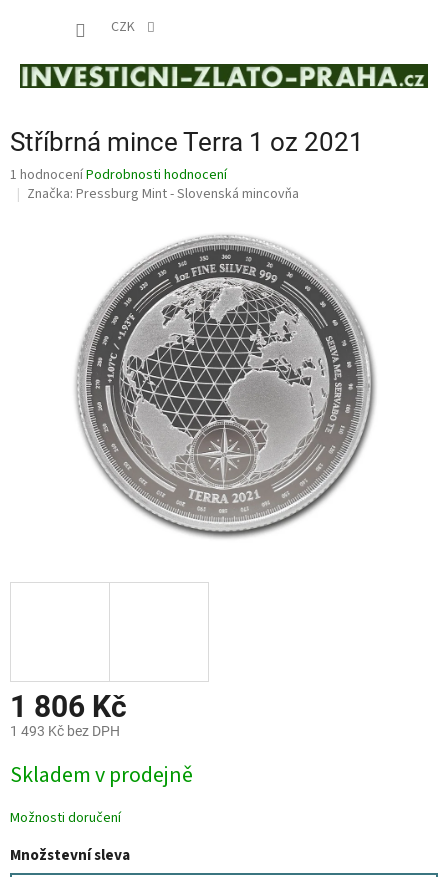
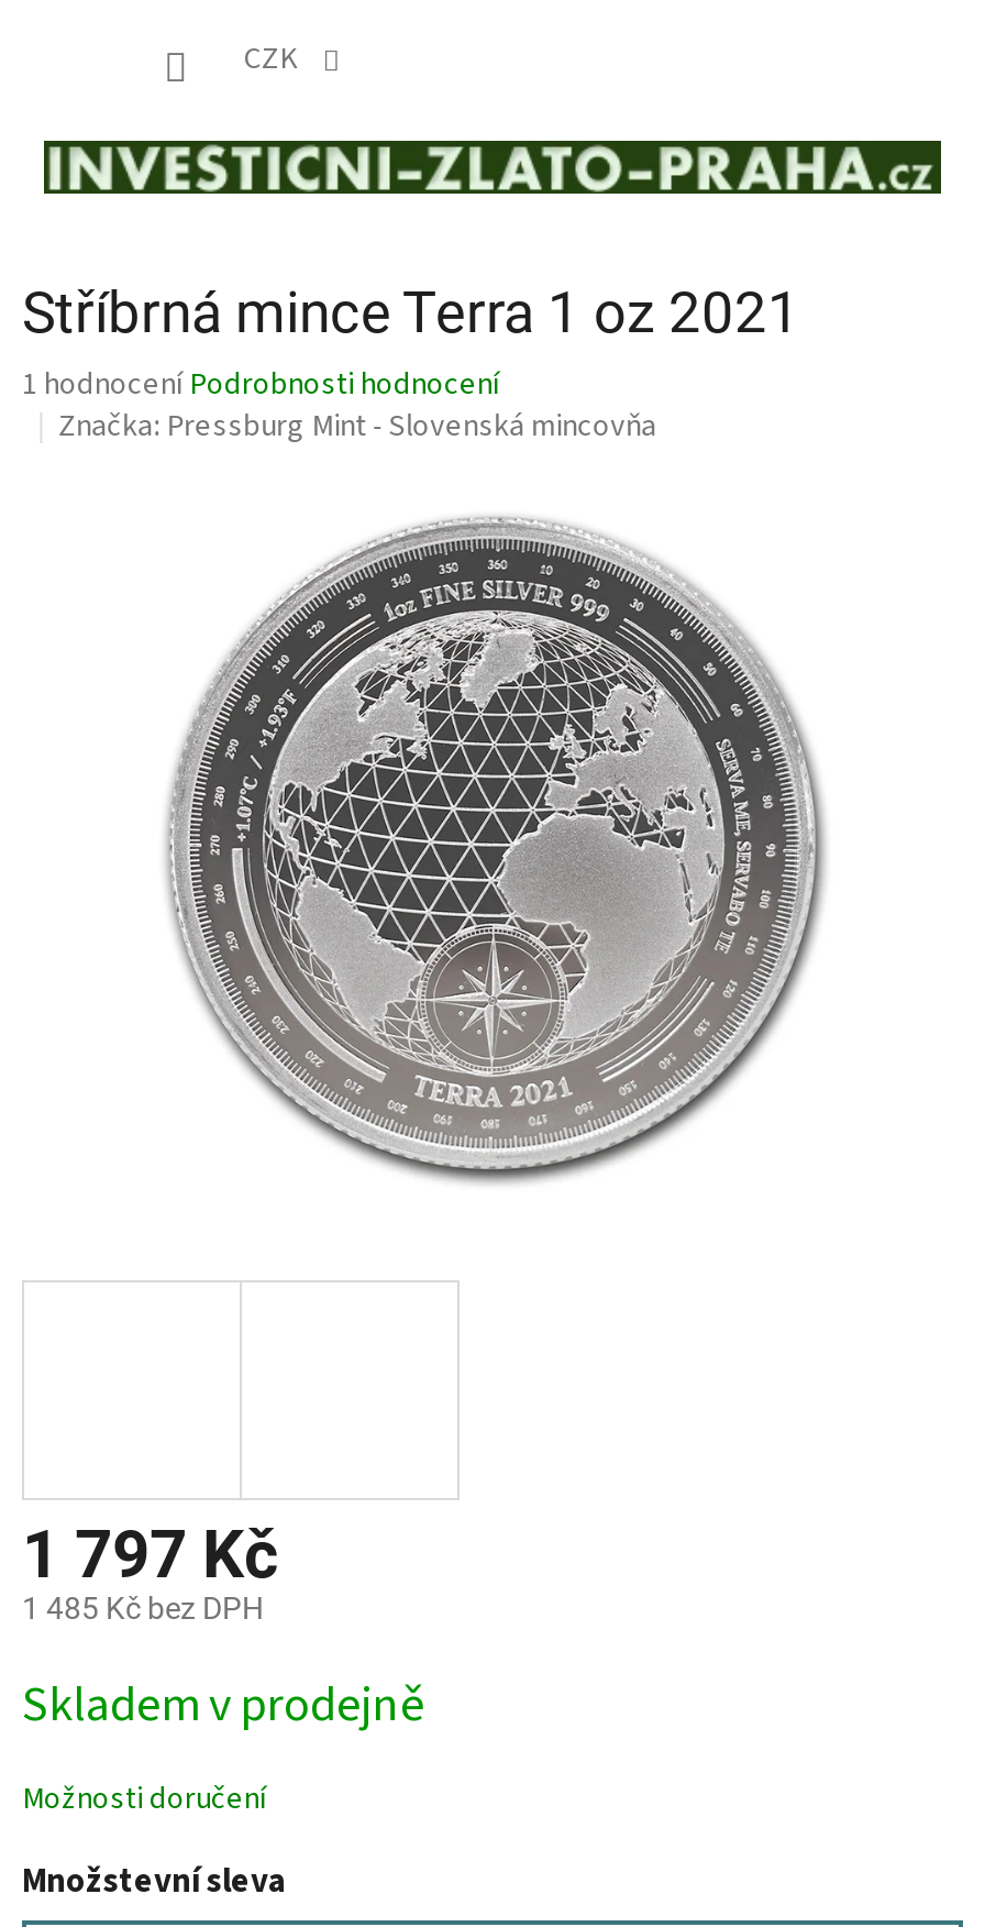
- 1 806 Kč
+ 1 797 Kč

- 1 493 Kč bez DPH
+ 1 485 Kč bez DPH
